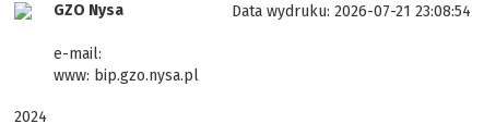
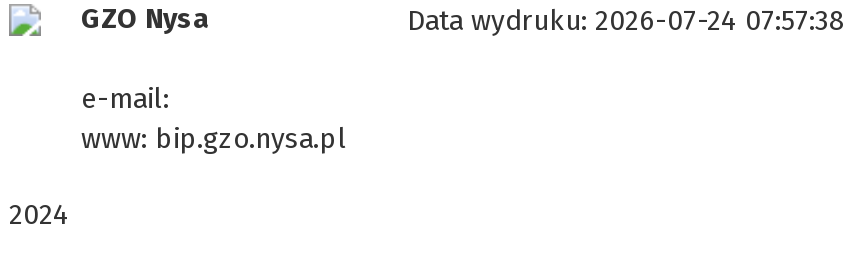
- Data wydruku: 2026-07-21 23:08:54
+ Data wydruku: 2026-07-24 07:57:38
